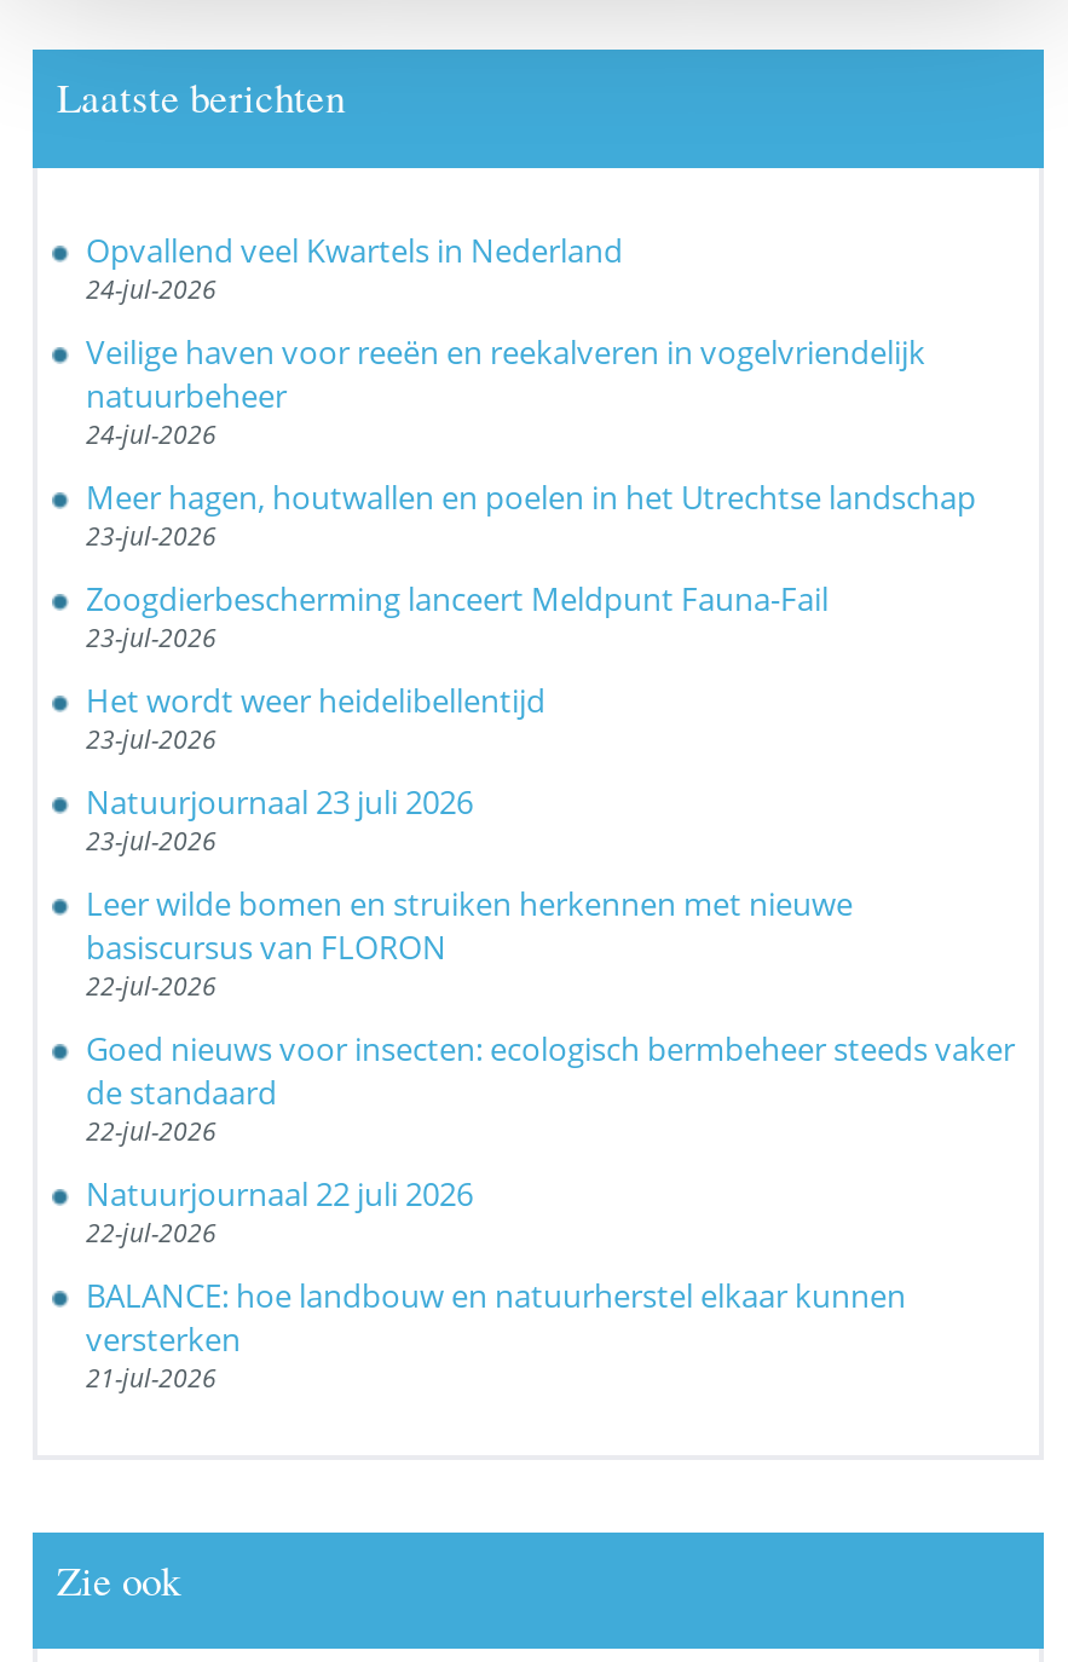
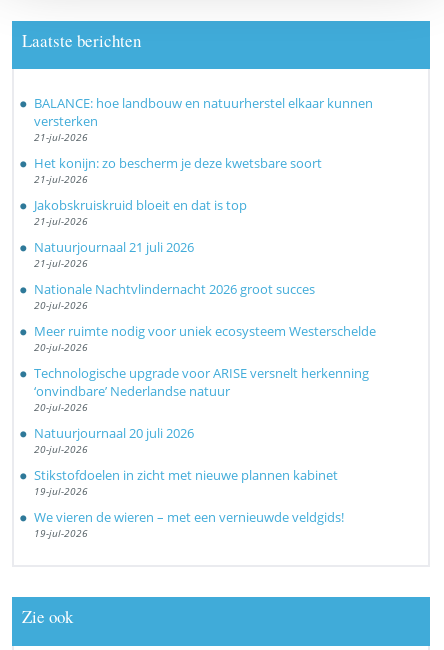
- Opvallend veel Kwartels in Nederland
- 24-jul-2026
- Veilige haven voor reeën en reekalveren in vogelvriendelijk
- natuurbeheer
- 24-jul-2026
- Meer hagen, houtwallen en poelen in het Utrechtse landschap
- 23-jul-2026
- Zoogdierbescherming lanceert Meldpunt Fauna-Fail
- 23-jul-2026
- Het wordt weer heidelibellentijd
- 23-jul-2026
- Natuurjournaal 23 juli 2026
- 23-jul-2026
- Leer wilde bomen en struiken herkennen met nieuwe
- basiscursus van FLORON
- 22-jul-2026
- Goed nieuws voor insecten: ecologisch bermbeheer steeds vaker
- de standaard
- 22-jul-2026
- Natuurjournaal 22 juli 2026
- 22-jul-2026

moved up: BALANCE: hoe landbouw en natuurherstel elkaar kunnen | versterken | 21-jul-2026

+ Het konijn: zo bescherm je deze kwetsbare soort
+ 21-jul-2026
+ Jakobskruiskruid bloeit en dat is top
+ 21-jul-2026
+ Natuurjournaal 21 juli 2026
+ 21-jul-2026
+ Nationale Nachtvlindernacht 2026 groot succes
+ 20-jul-2026
+ Meer ruimte nodig voor uniek ecosysteem Westerschelde
+ 20-jul-2026
+ Technologische upgrade voor ARISE versnelt herkenning
+ ‘onvindbare’ Nederlandse natuur
+ 20-jul-2026
+ Natuurjournaal 20 juli 2026
+ 20-jul-2026
+ Stikstofdoelen in zicht met nieuwe plannen kabinet
+ 19-jul-2026
+ We vieren de wieren – met een vernieuwde veldgids!
+ 19-jul-2026
